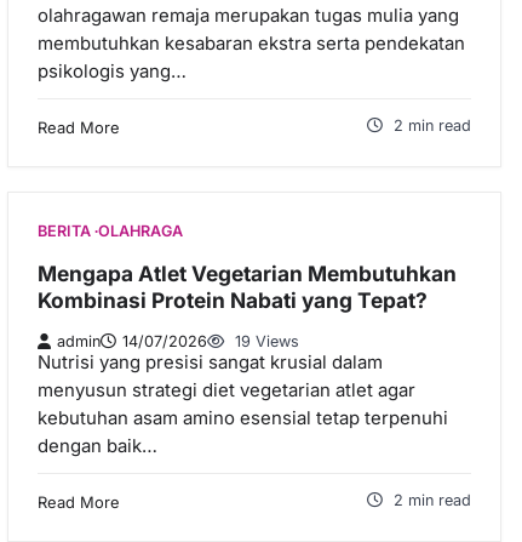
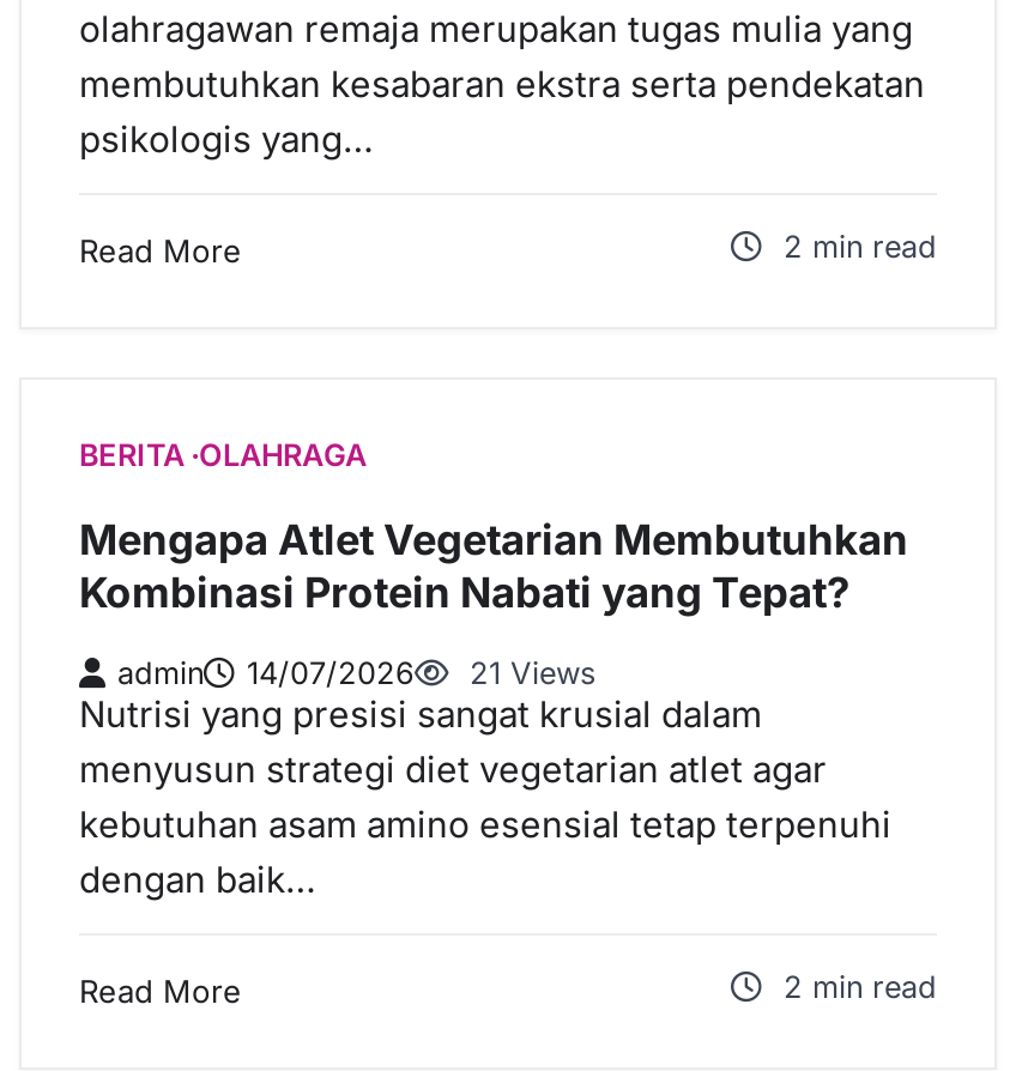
- admin 14/07/2026 19 Views
+ admin 14/07/2026 21 Views
